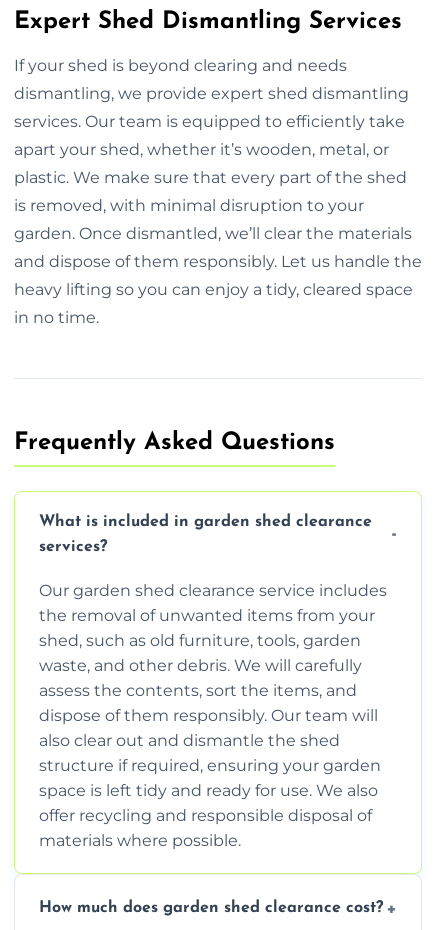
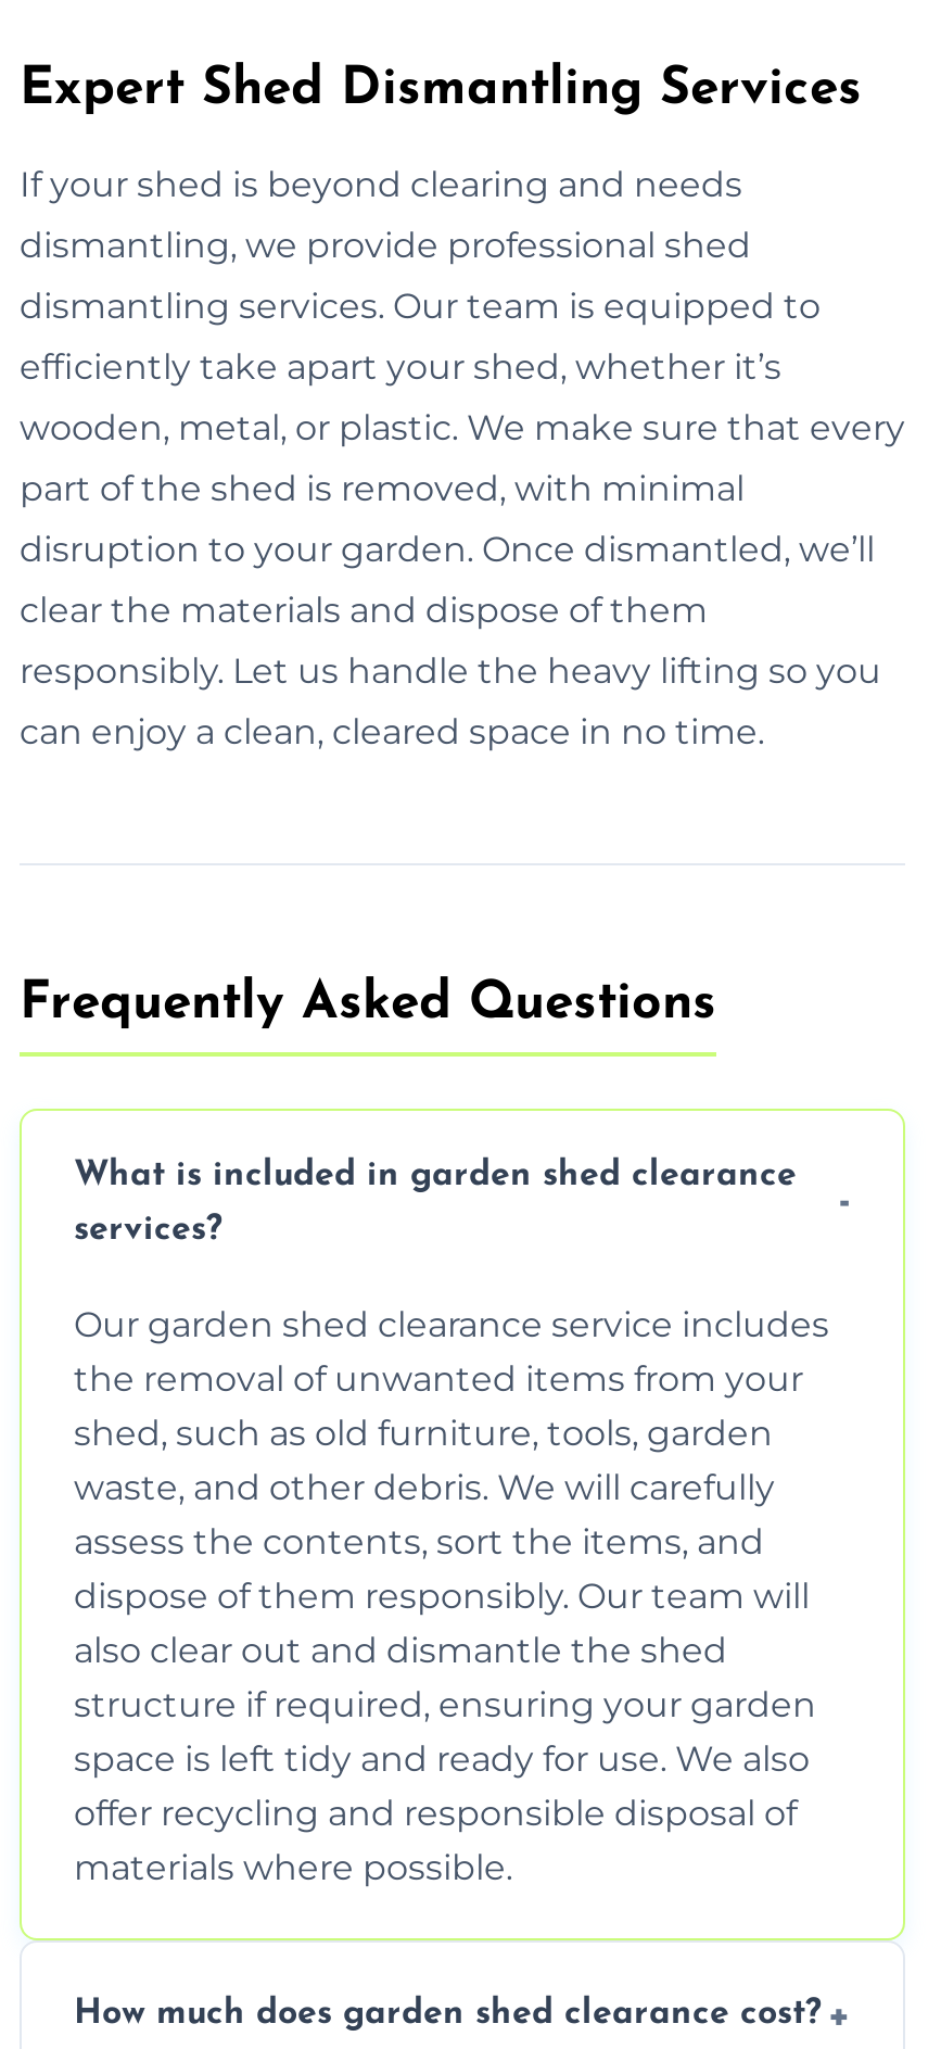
- dismantling, we provide expert shed dismantling
+ dismantling, we provide professional shed

- services. Our team is equipped to efficiently take
+ dismantling services. Our team is equipped to

- apart your shed, whether it’s wooden, metal, or
+ efficiently take apart your shed, whether it’s

- plastic. We make sure that every part of the shed
+ wooden, metal, or plastic. We make sure that every

- is removed, with minimal disruption to your
+ part of the shed is removed, with minimal

- garden. Once dismantled, we’ll clear the materials
+ disruption to your garden. Once dismantled, we’ll

- and dispose of them responsibly. Let us handle the
+ clear the materials and dispose of them

- heavy lifting so you can enjoy a tidy, cleared space
+ responsibly. Let us handle the heavy lifting so you

- in no time.
+ can enjoy a clean, cleared space in no time.
